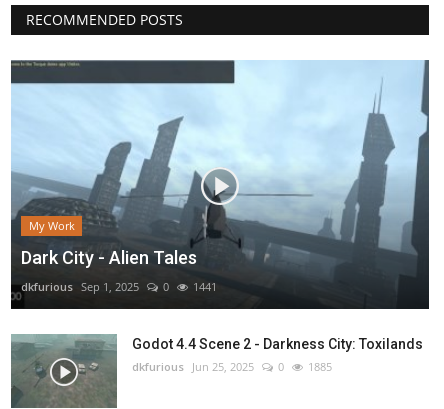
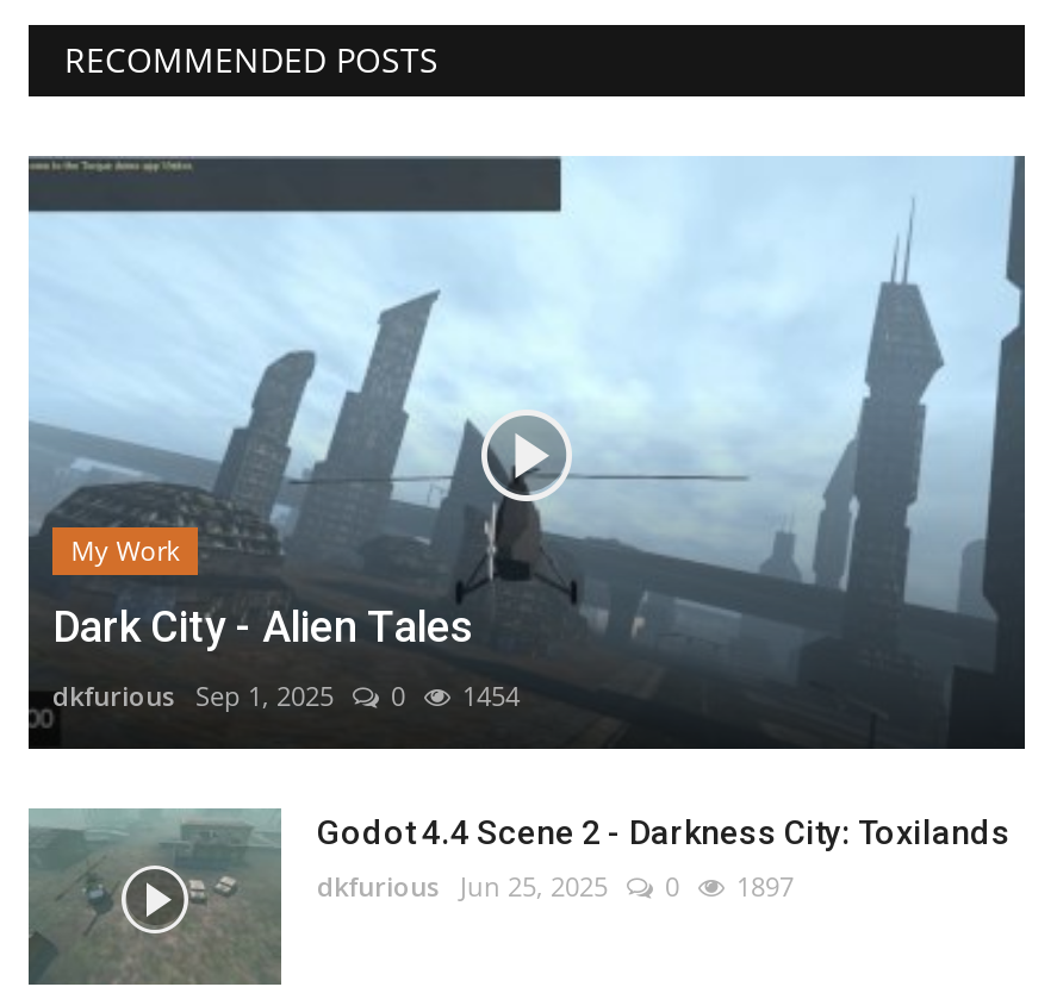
- dkfurious Sep 1, 2025 0 1441
+ dkfurious Sep 1, 2025 0 1454

- dkfurious Jun 25, 2025 0 1885
+ dkfurious Jun 25, 2025 0 1897
